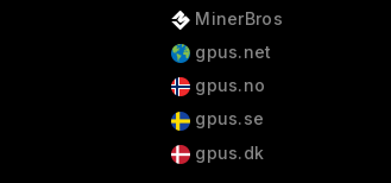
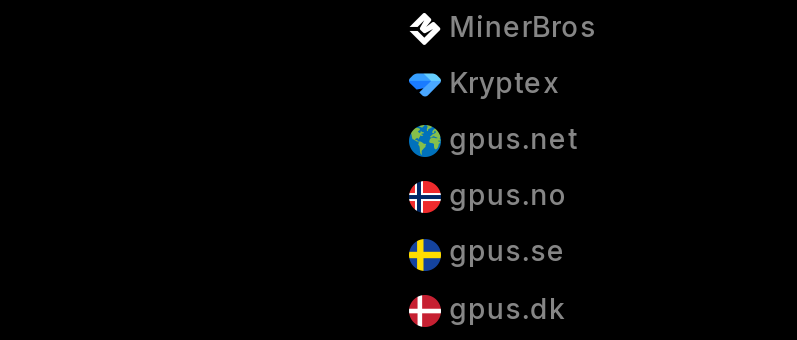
+ Kryptex
